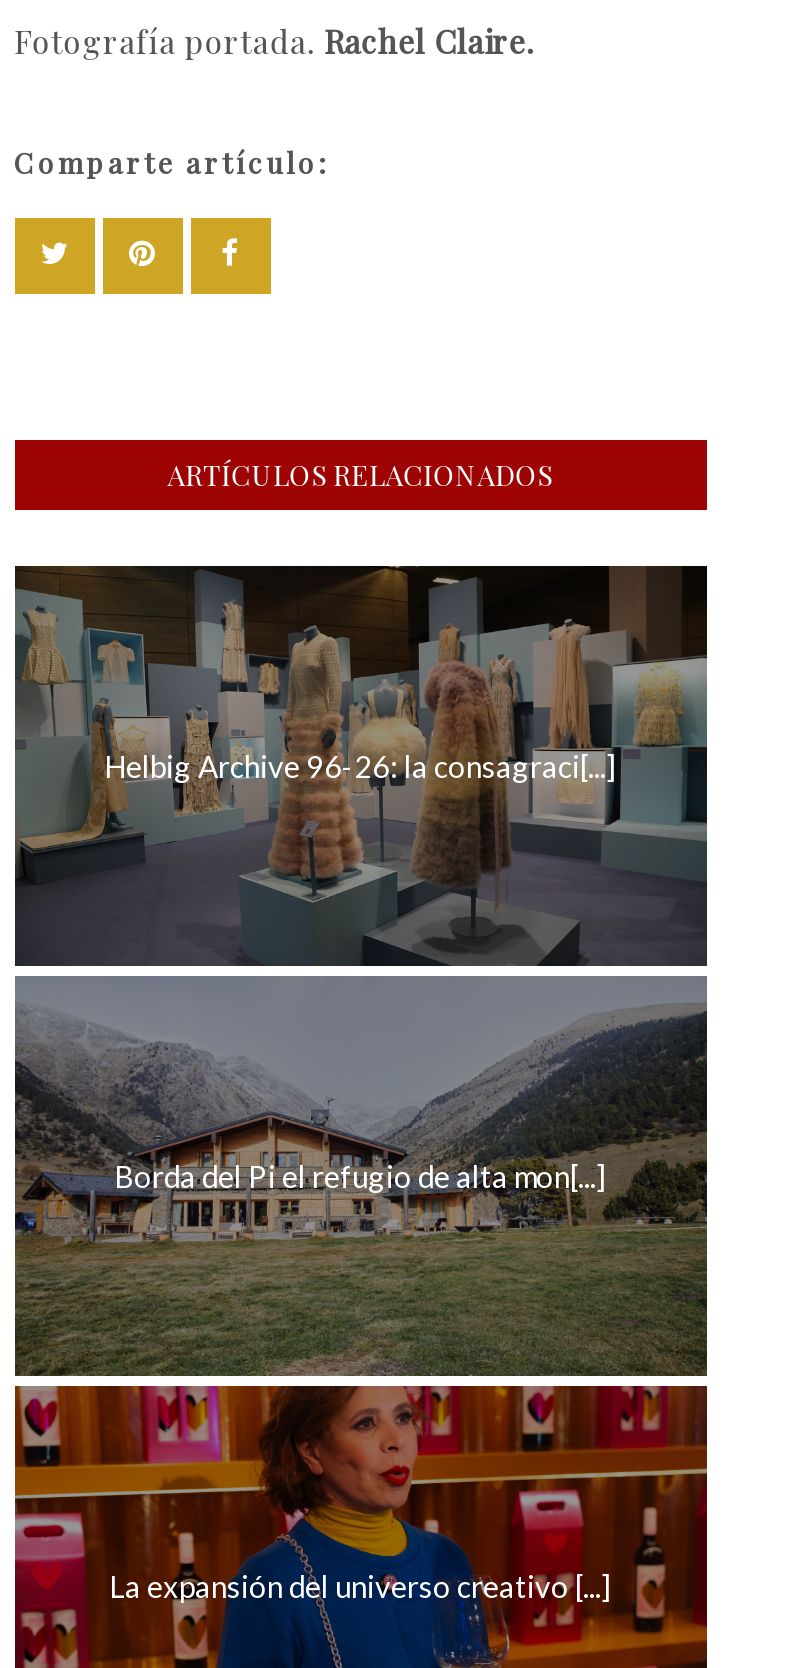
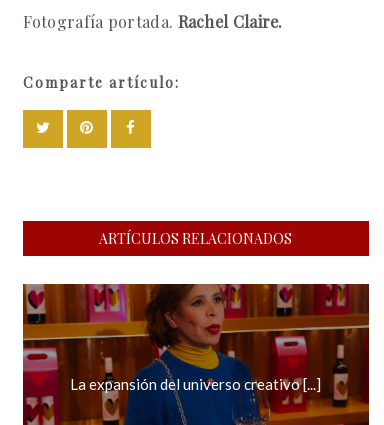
- [image]
- Helbig Archive 96-26: la consagraci[...]

- Borda del Pi el refugio de alta mon[...]
